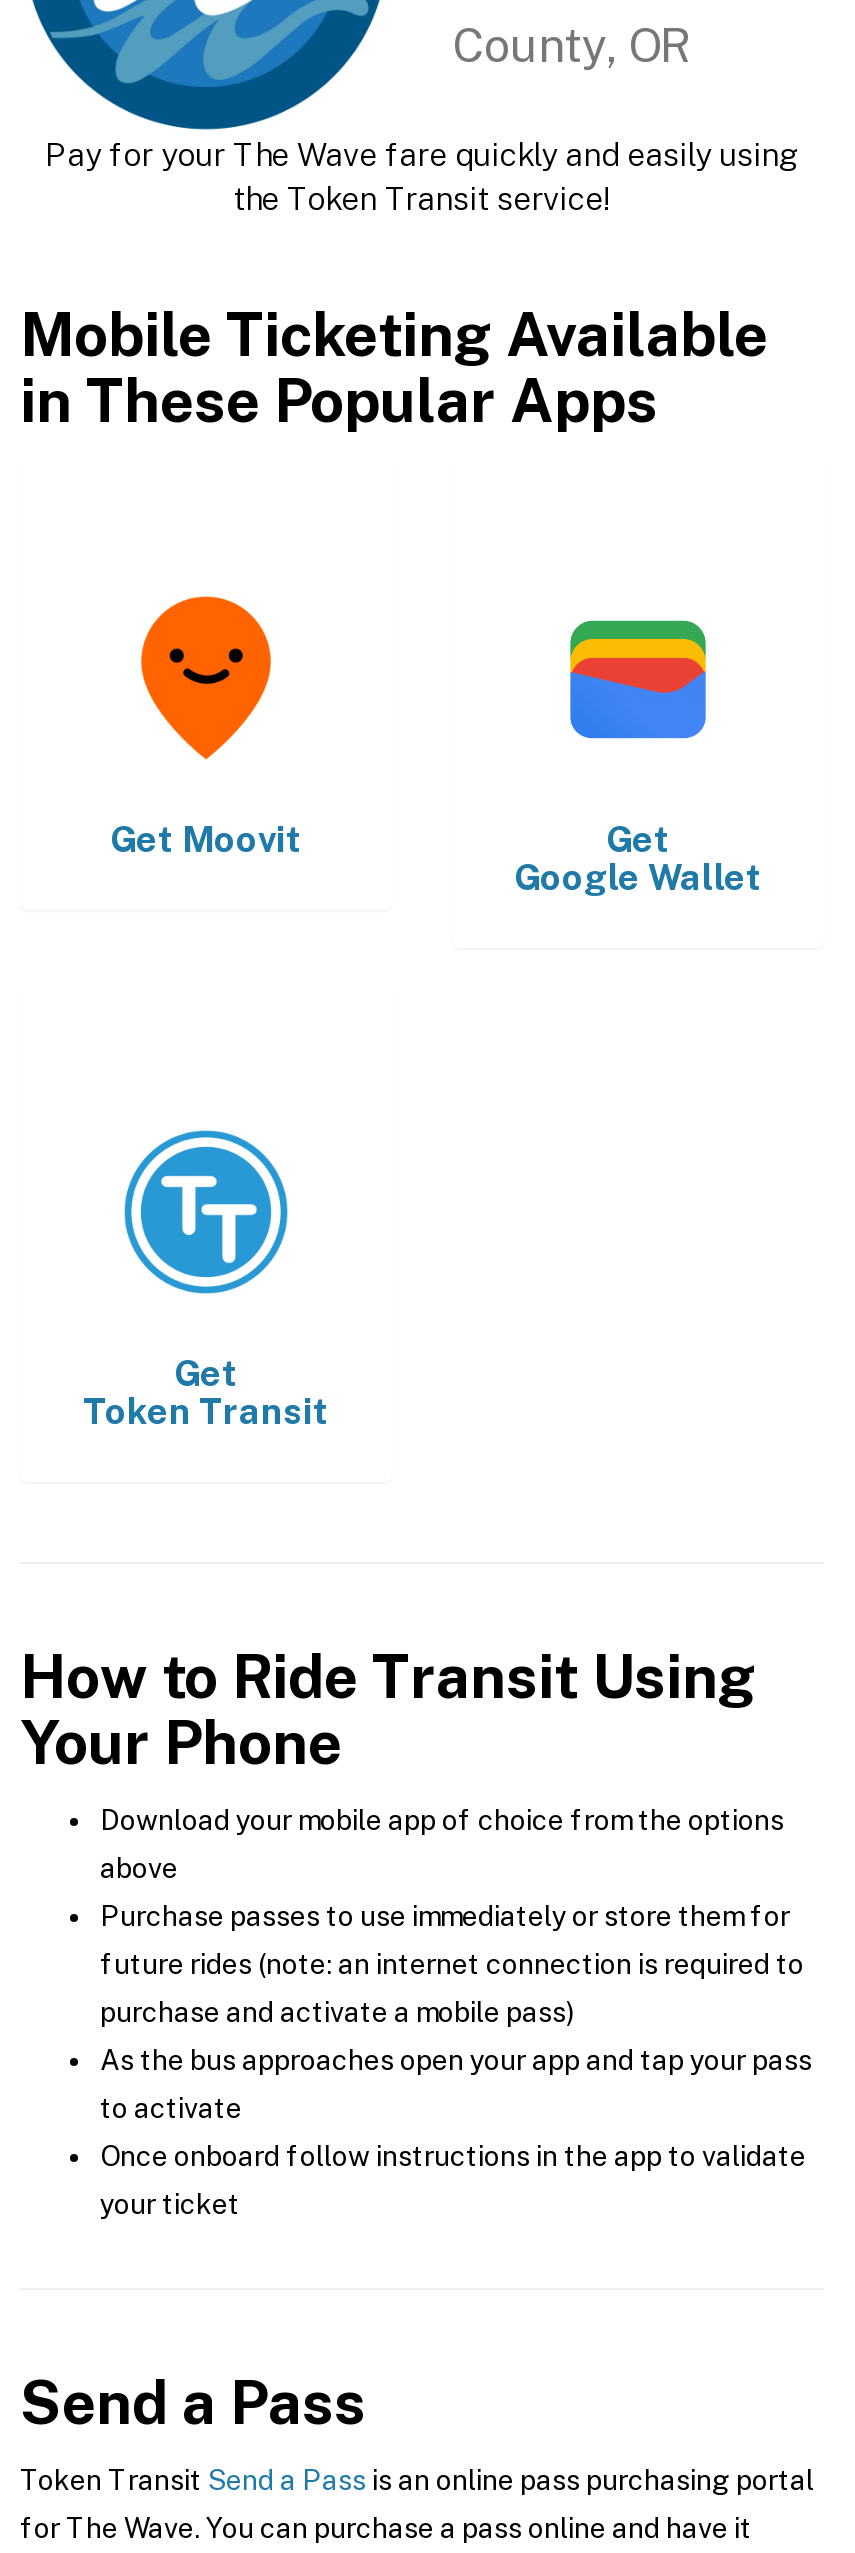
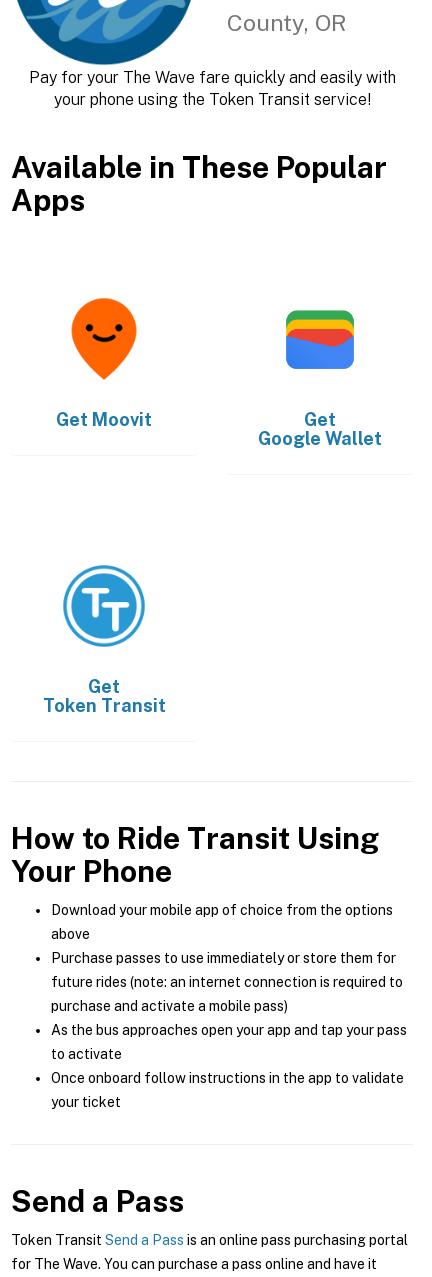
- Pay for your The Wave fare quickly and easily using
- the Token Transit service!
+ Pay for your The Wave fare quickly and easily with
+ your phone using the Token Transit service!

- Mobile Ticketing Available
- in These Popular Apps
+ Available in These Popular
+ Apps
